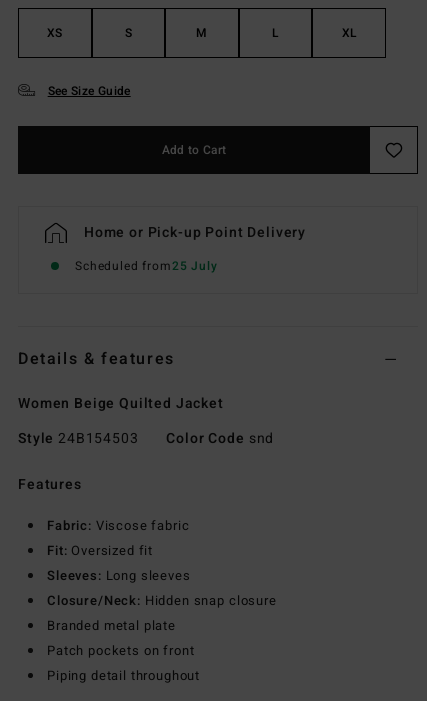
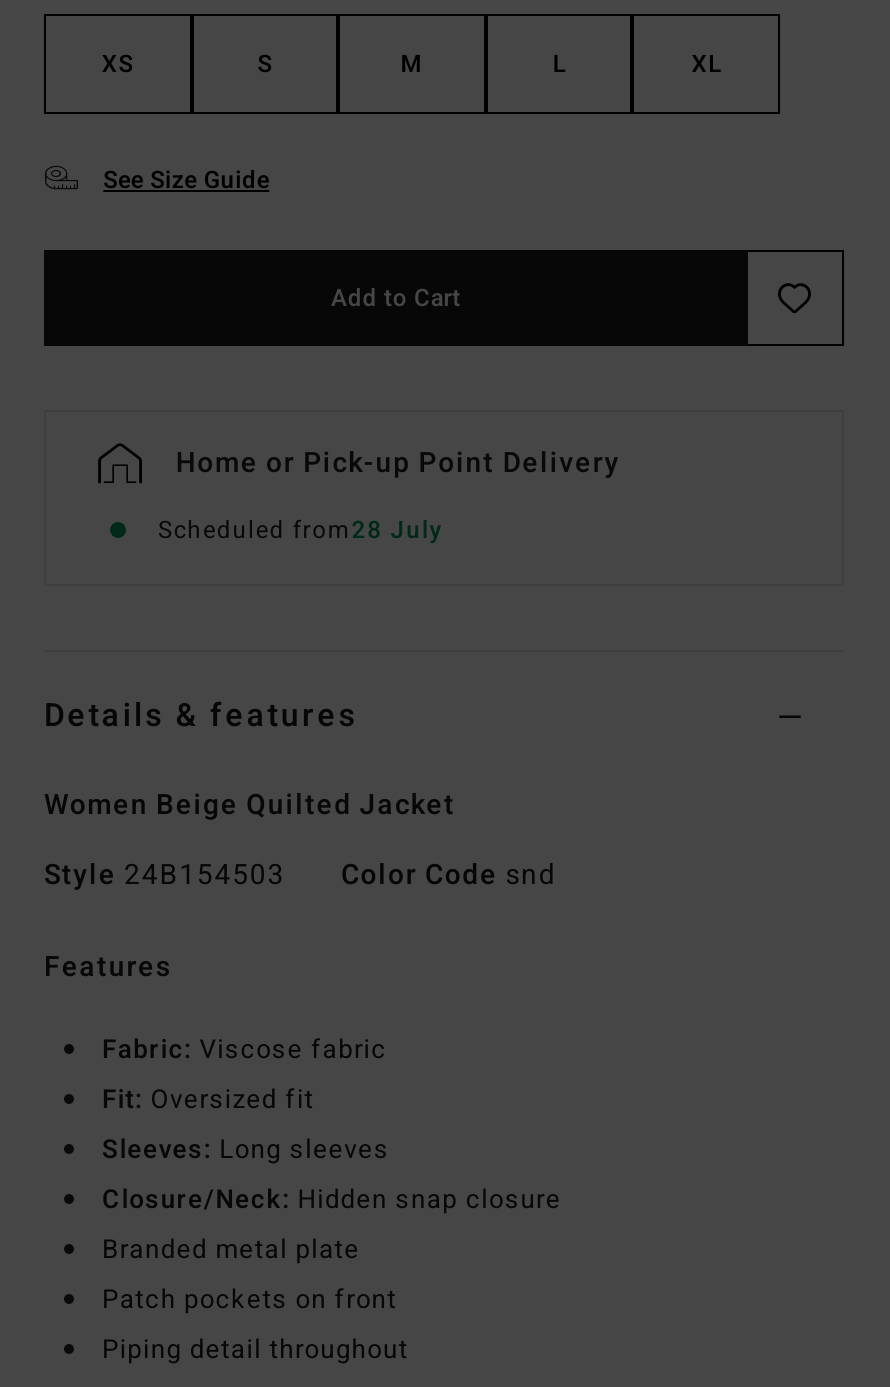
- Scheduled from25 July
+ Scheduled from28 July
